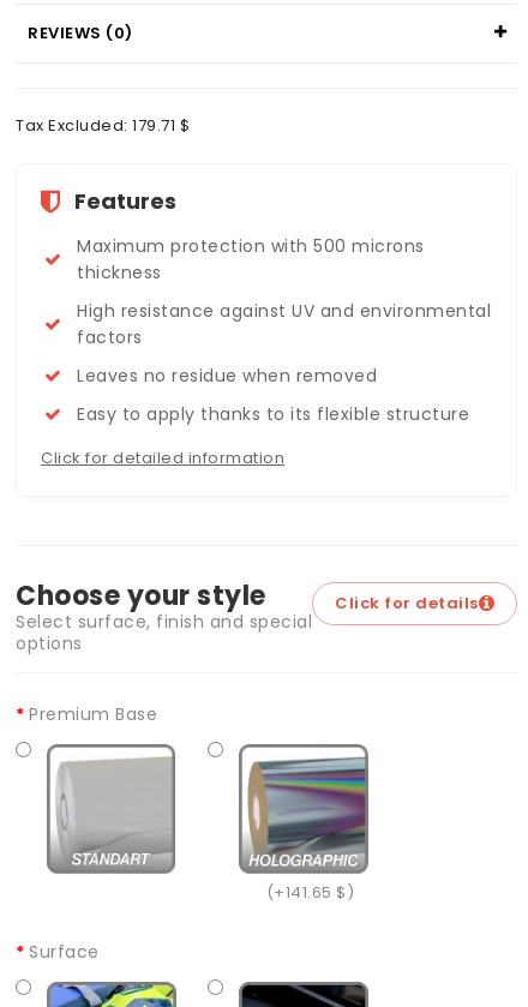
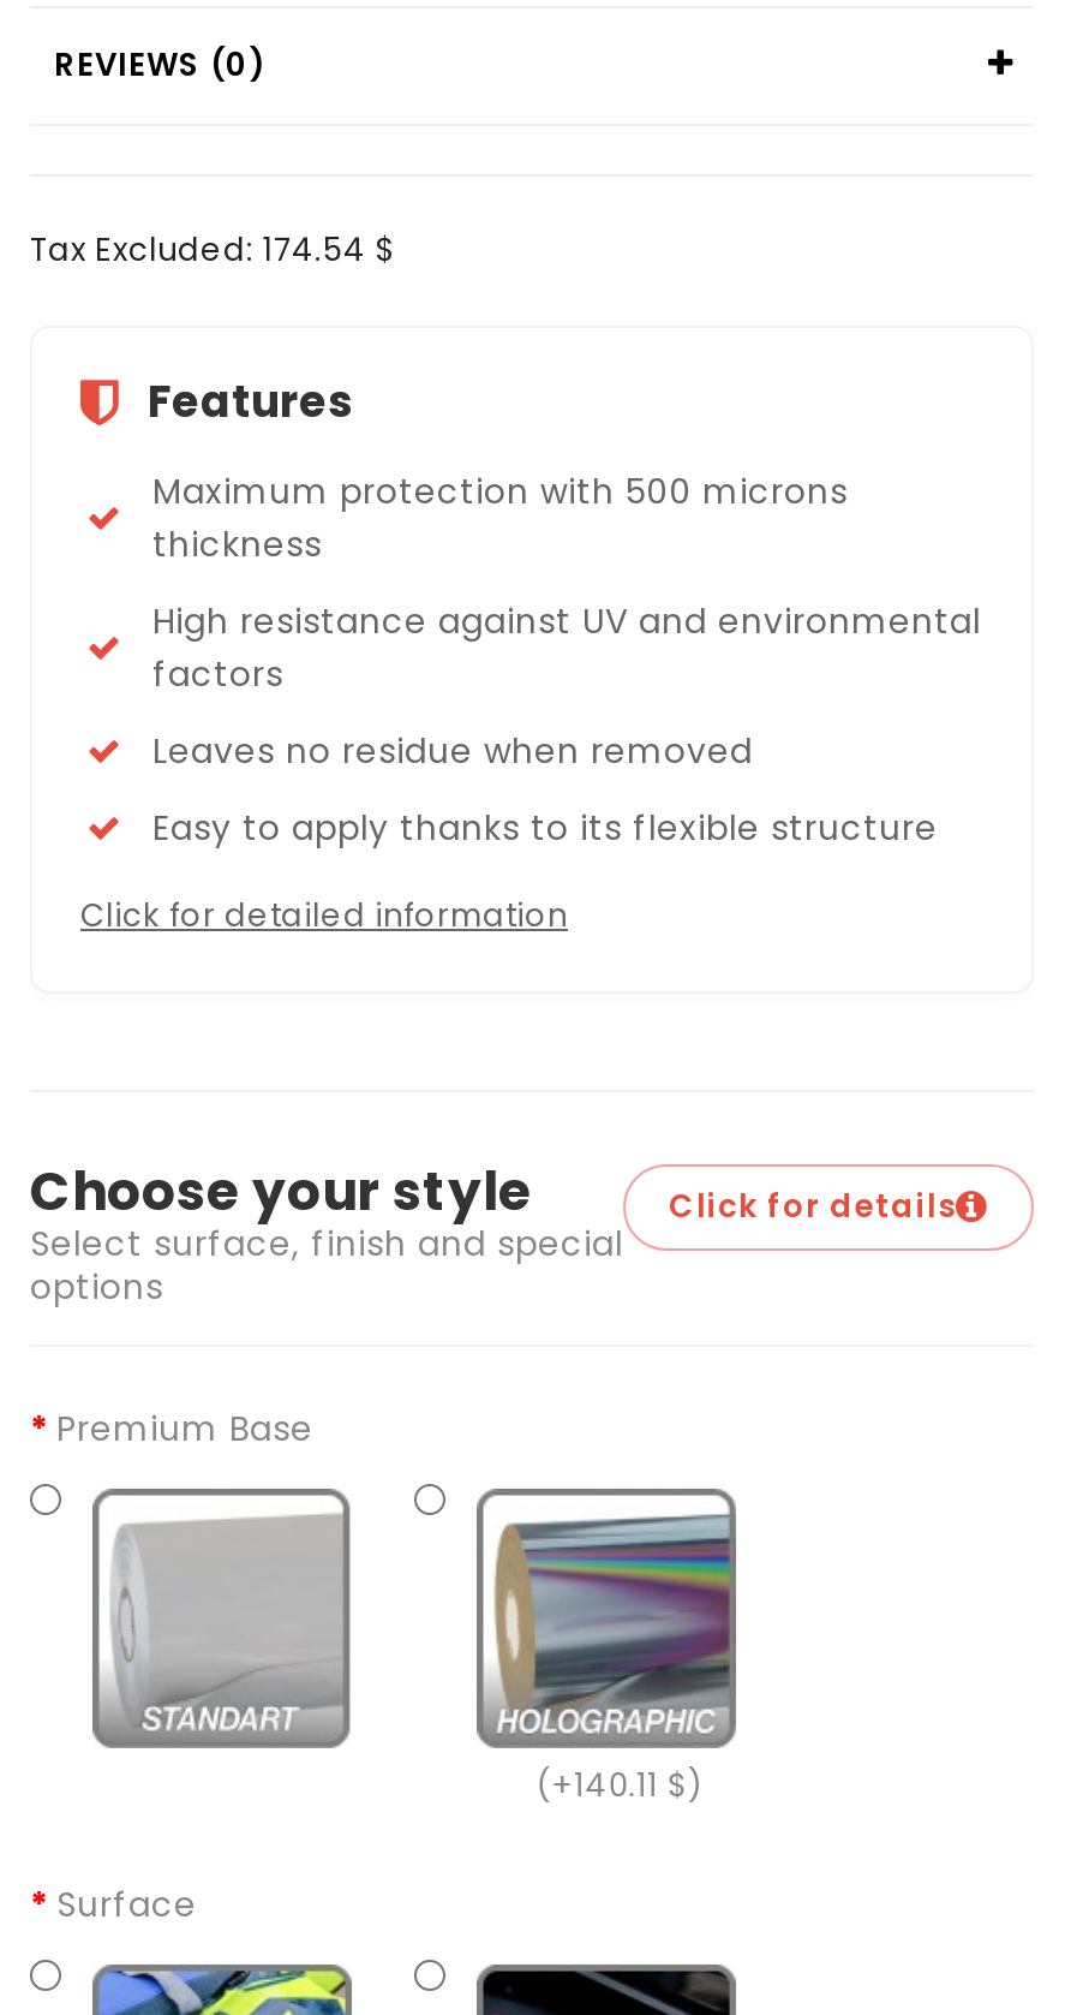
- Tax Excluded: 179.71 $
+ Tax Excluded: 174.54 $

- (+141.65 $)
+ (+140.11 $)
